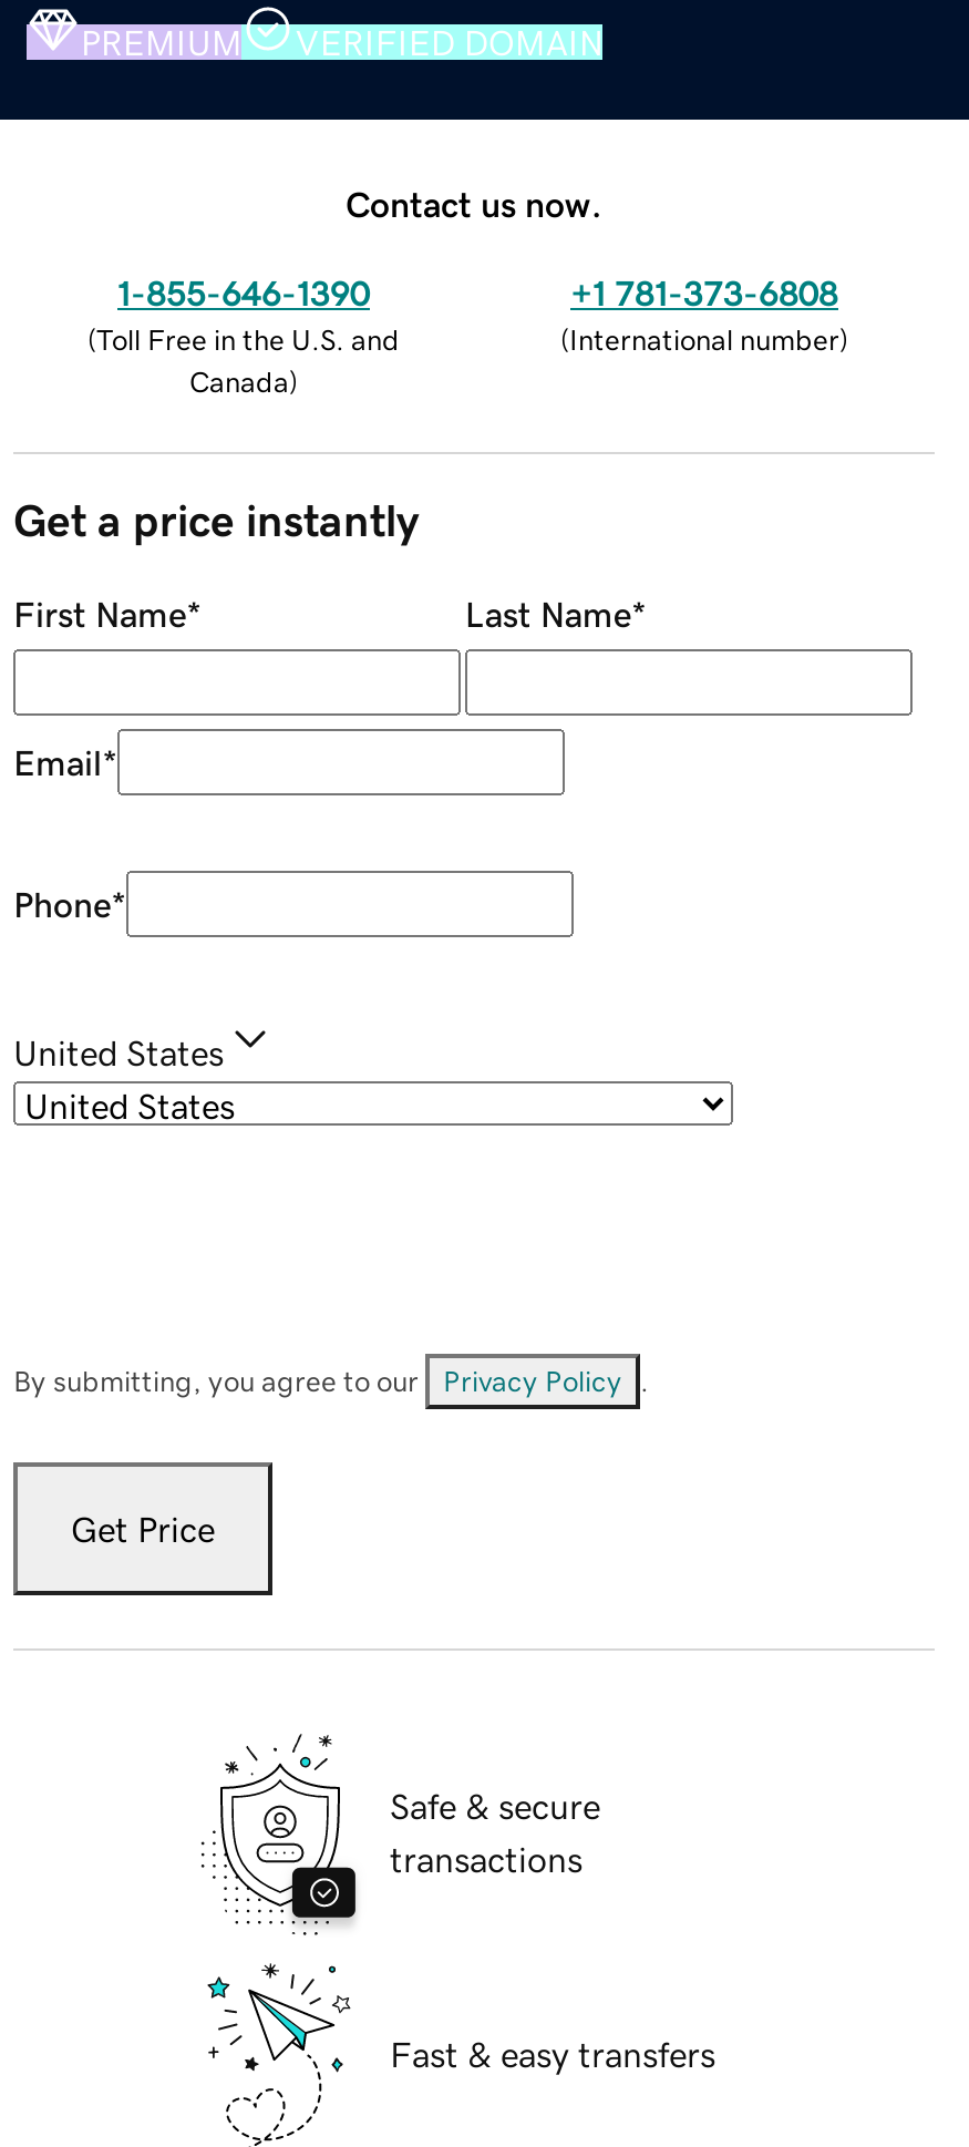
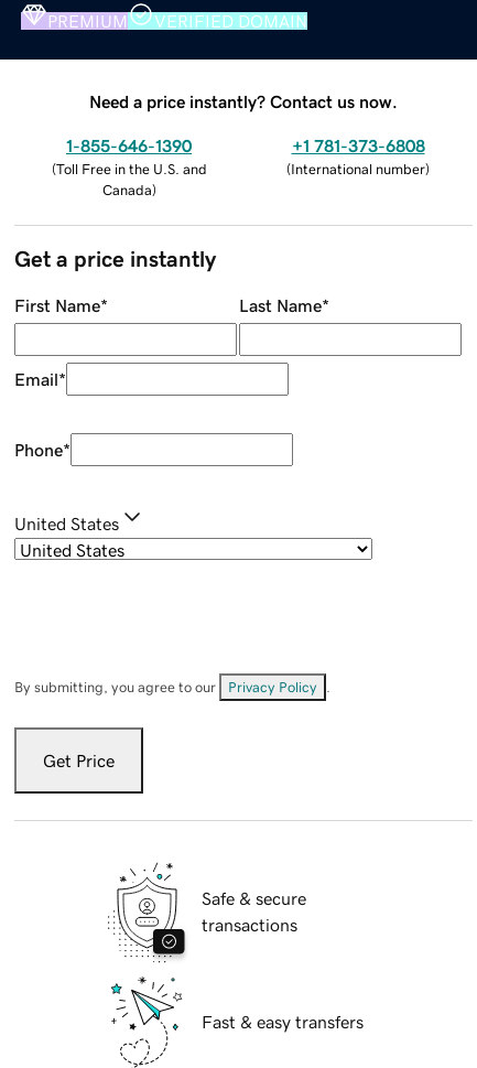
- Contact us now.
+ Need a price instantly? Contact us now.
